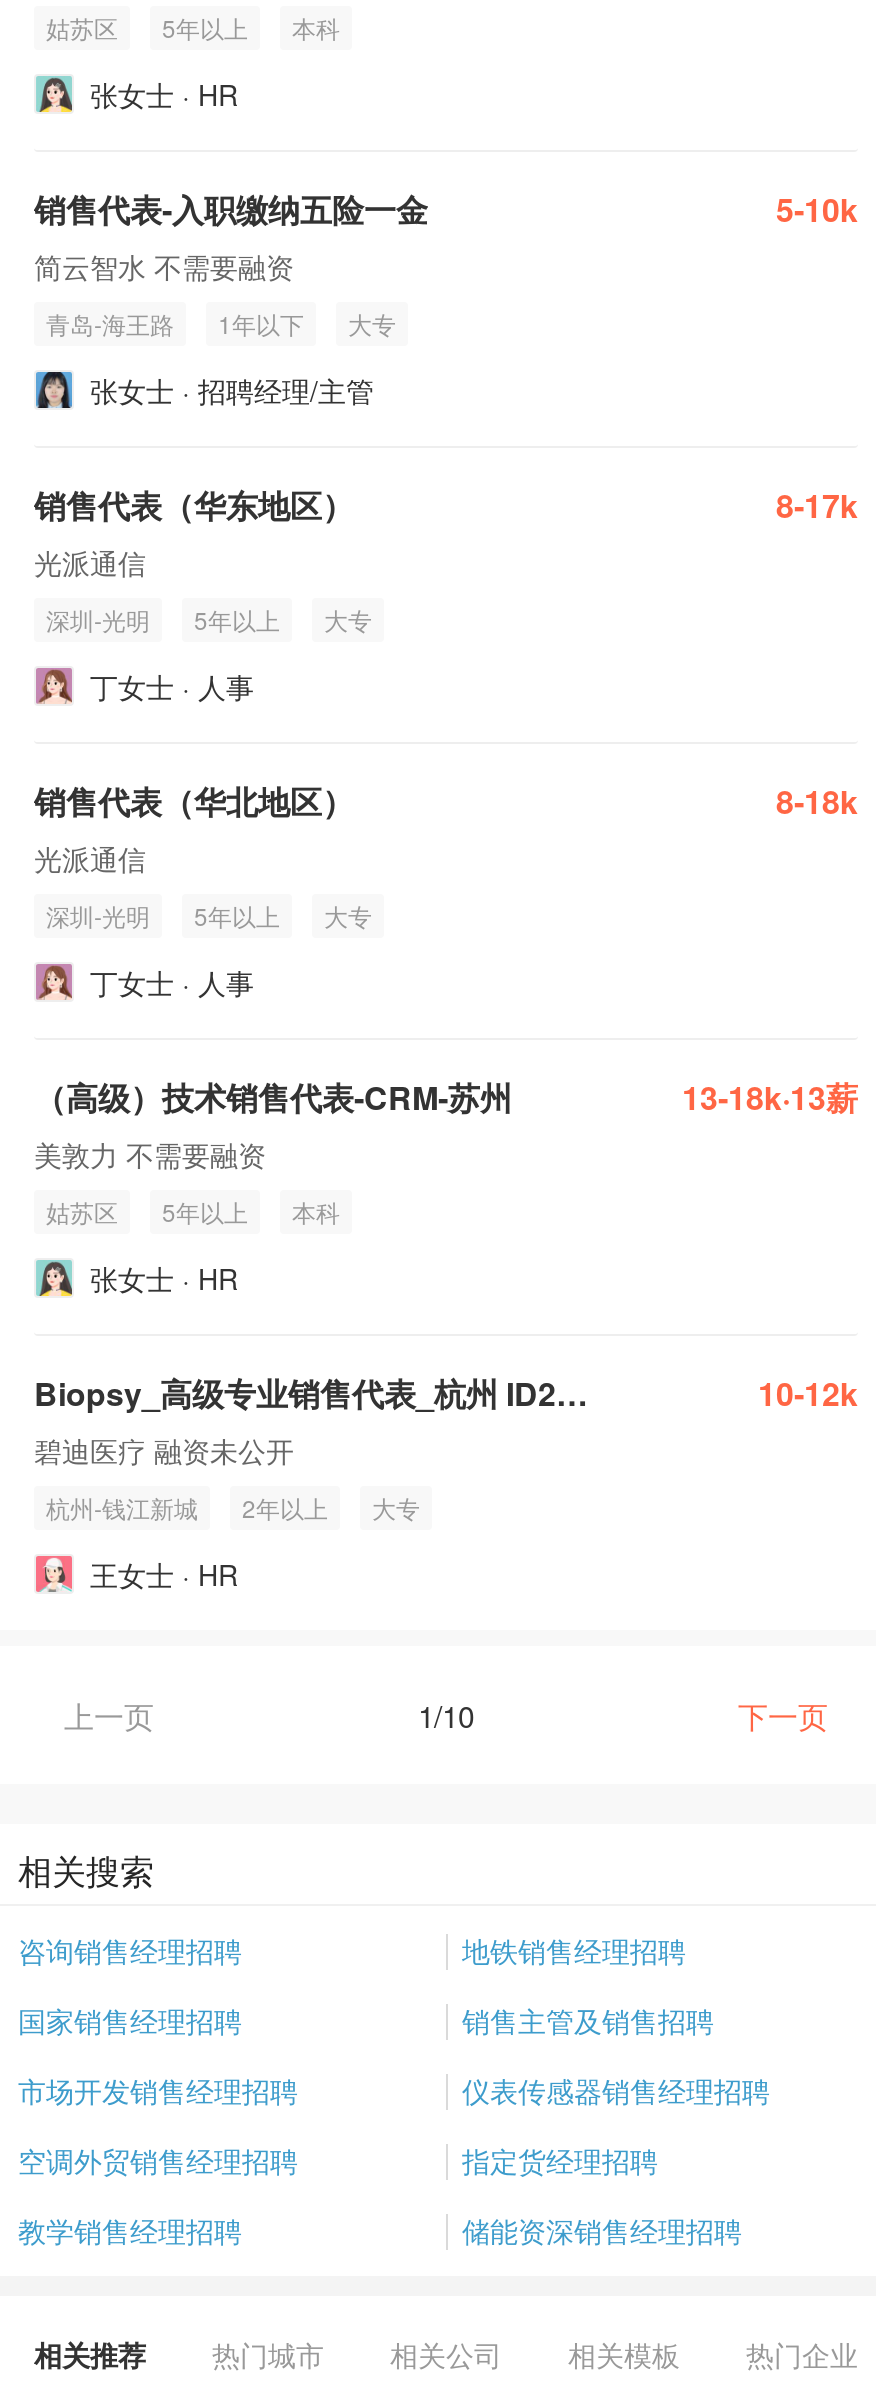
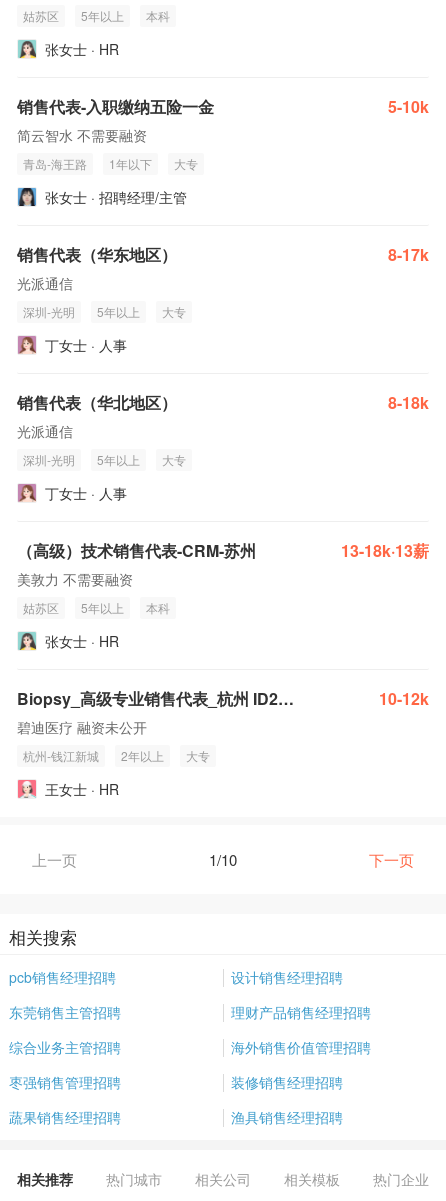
- 咨询销售经理招聘
- 地铁销售经理招聘
+ pcb销售经理招聘
+ 设计销售经理招聘

- 国家销售经理招聘
- 销售主管及销售招聘
+ 东莞销售主管招聘
+ 理财产品销售经理招聘

- 市场开发销售经理招聘
- 仪表传感器销售经理招聘
+ 综合业务主管招聘
+ 海外销售价值管理招聘

- 空调外贸销售经理招聘
- 指定货经理招聘
+ 枣强销售管理招聘
+ 装修销售经理招聘

- 教学销售经理招聘
- 储能资深销售经理招聘
+ 蔬果销售经理招聘
+ 渔具销售经理招聘
